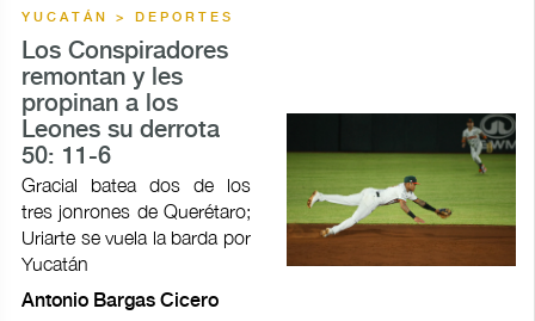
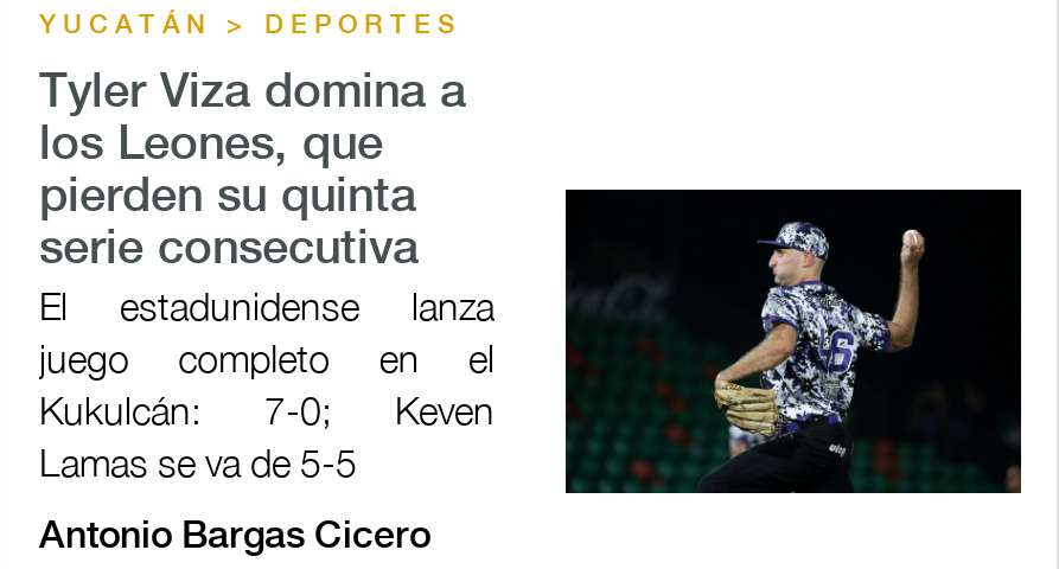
- [image]
- Los Conspiradores
- remontan y les
- propinan a los
- Leones su derrota
- 50: 11-6
- Gracial batea dos de los
- tres jonrones de Querétaro;
- Uriarte se vuela la barda por
- Yucatán
+ [image]
+ Tyler Viza domina a
+ los Leones, que
+ pierden su quinta
+ serie consecutiva
+ El estadunidense lanza
+ juego completo en el
+ Kukulcán: 7-0; Keven
+ Lamas se va de 5-5
